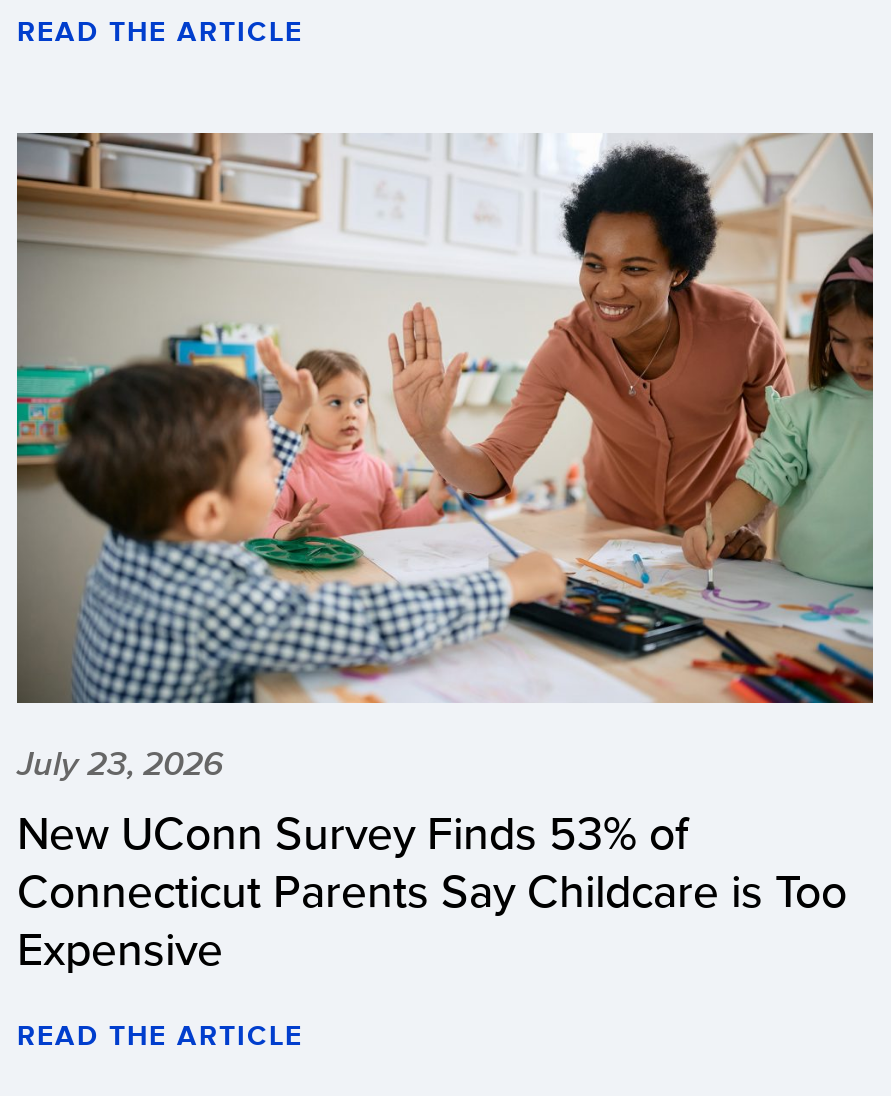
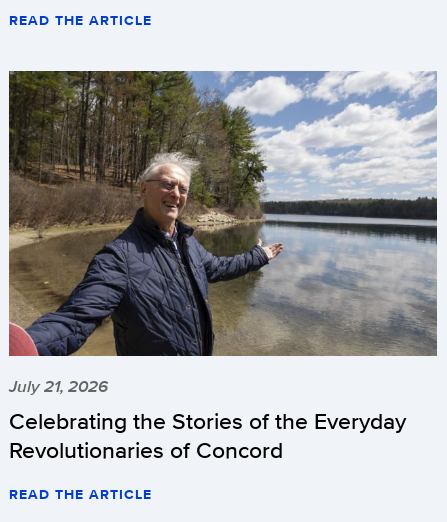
- [image]
- July 23, 2026
- New UConn Survey Finds 53% of
- Connecticut Parents Say Childcare is Too
- Expensive
+ [image]
+ July 21, 2026
+ Celebrating the Stories of the Everyday
+ Revolutionaries of Concord
